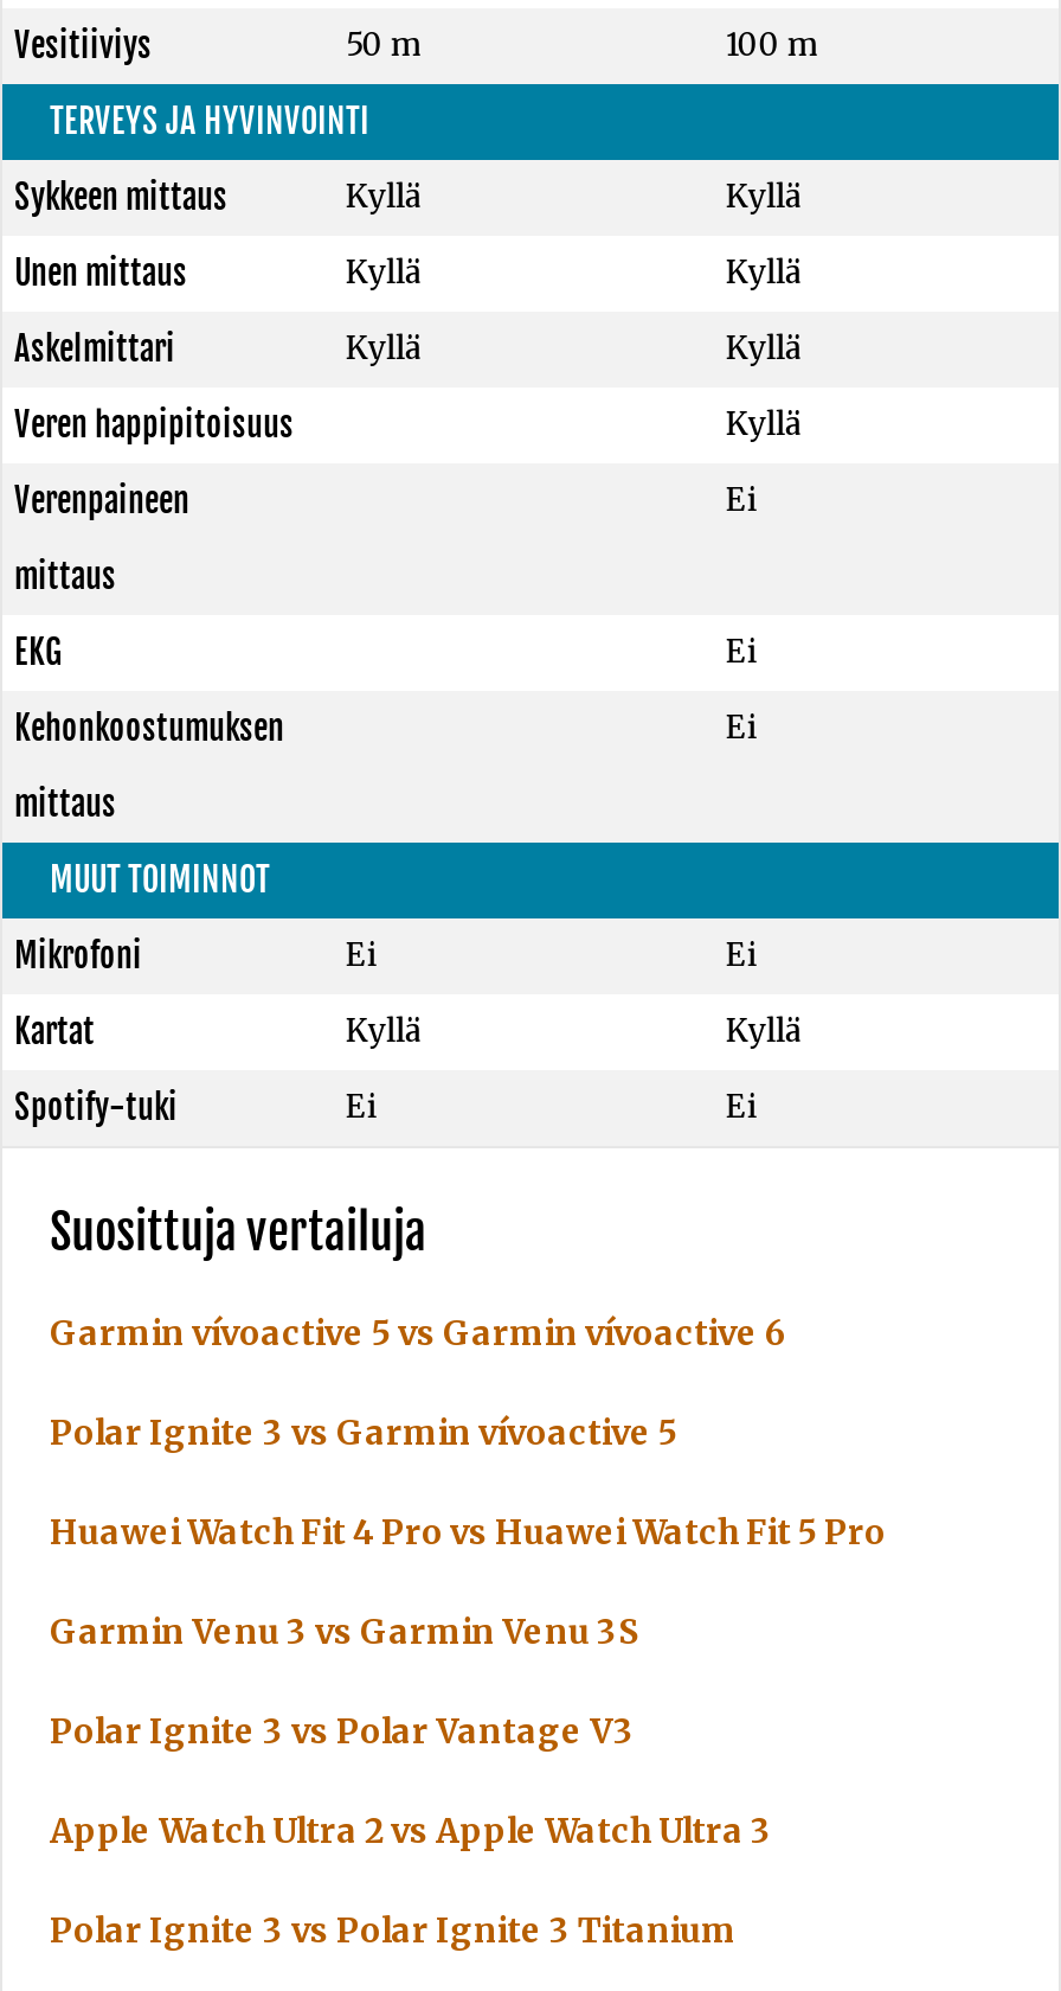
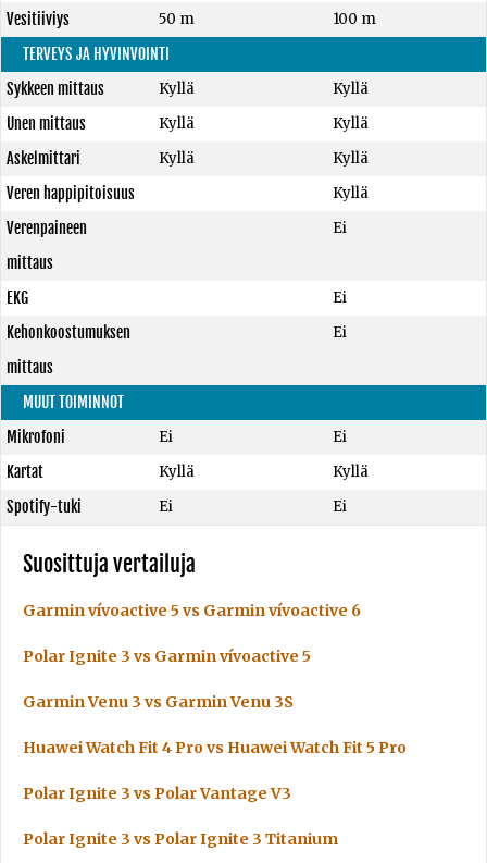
moved down: Huawei Watch Fit 4 Pro vs Huawei Watch Fit 5 Pro

- Apple Watch Ultra 2 vs Apple Watch Ultra 3
